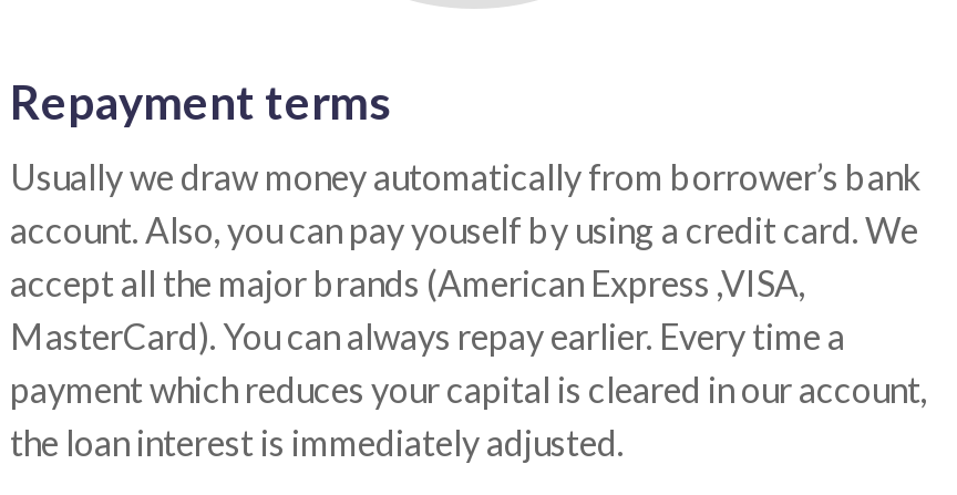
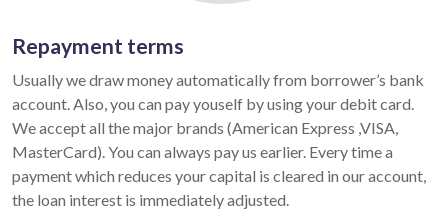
- account. Also, you can pay youself by using a credit card. We
- accept all the major brands (American Express ,VISA,
- MasterCard). You can always repay earlier. Every time a
+ account. Also, you can pay youself by using your debit card.
+ We accept all the major brands (American Express ,VISA,
+ MasterCard). You can always pay us earlier. Every time a
